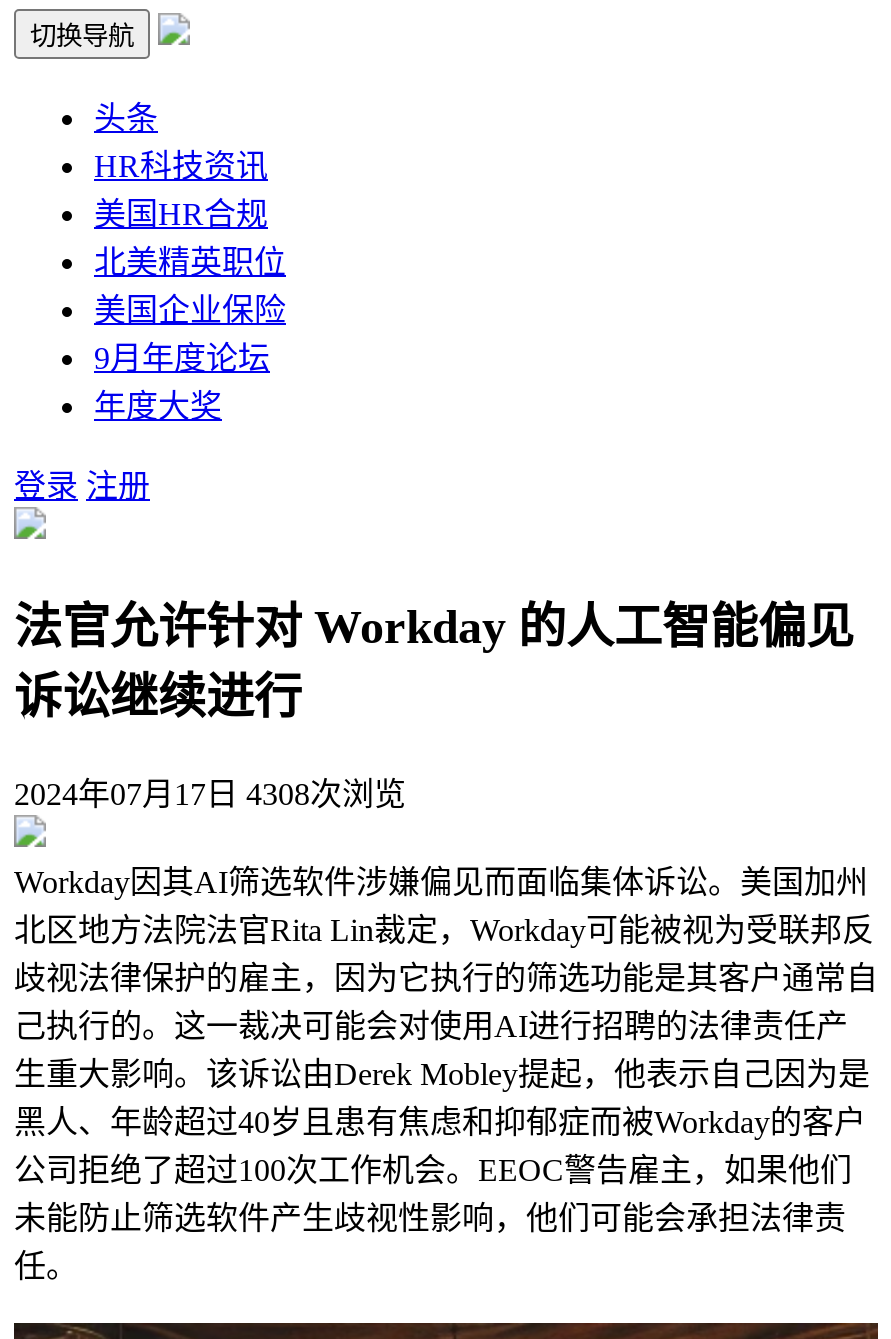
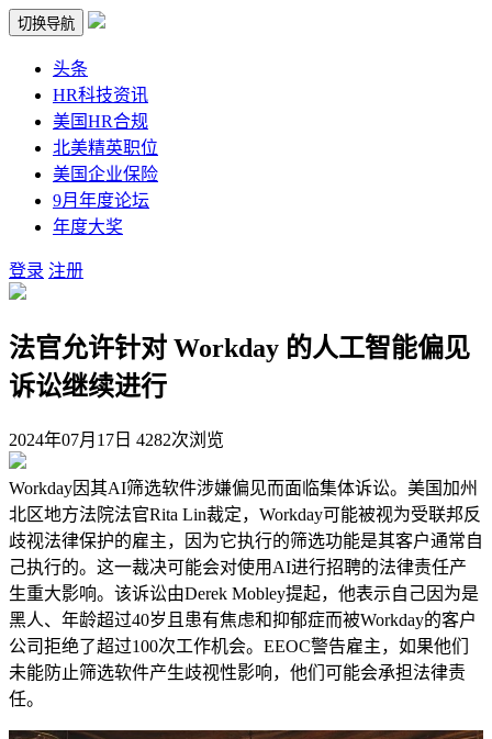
- 2024年07月17日 4308次浏览
+ 2024年07月17日 4282次浏览
